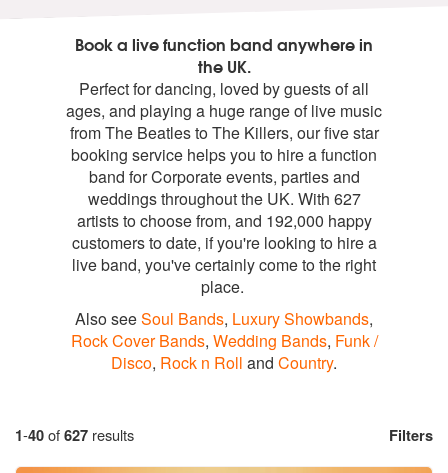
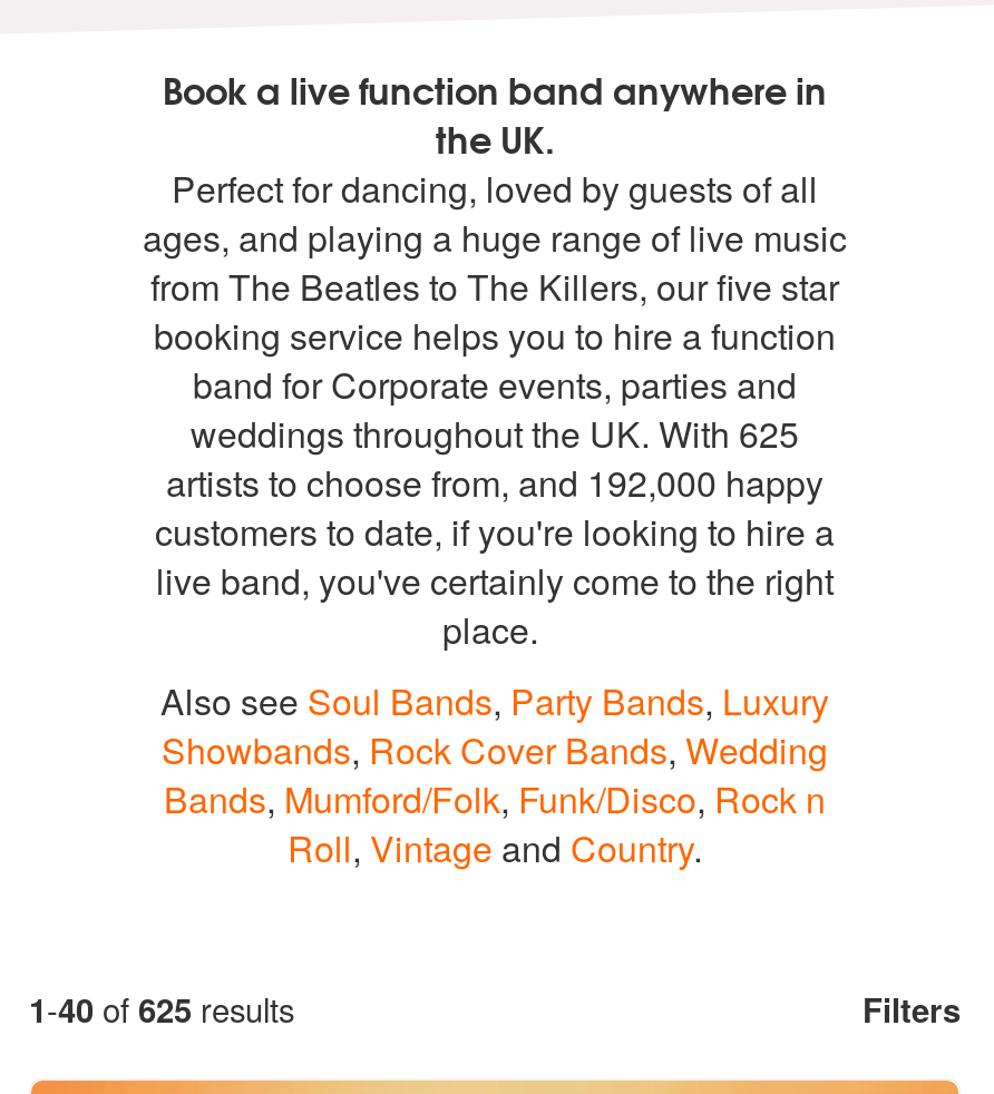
- weddings throughout the UK. With 627
+ weddings throughout the UK. With 625

- Also see Soul Bands, Luxury Showbands,
- Rock Cover Bands, Wedding Bands, Funk /
- Disco, Rock n Roll and Country.
+ Also see Soul Bands, Party Bands, Luxury
+ Showbands, Rock Cover Bands, Wedding
+ Bands, Mumford/Folk, Funk/Disco, Rock n
+ Roll, Vintage and Country.

- 1-40 of 627 results
+ 1-40 of 625 results
